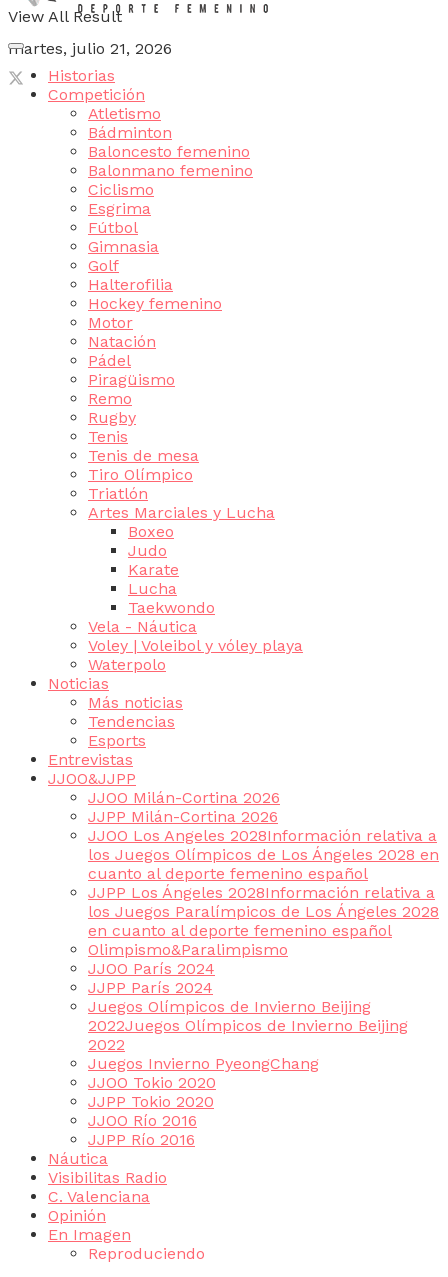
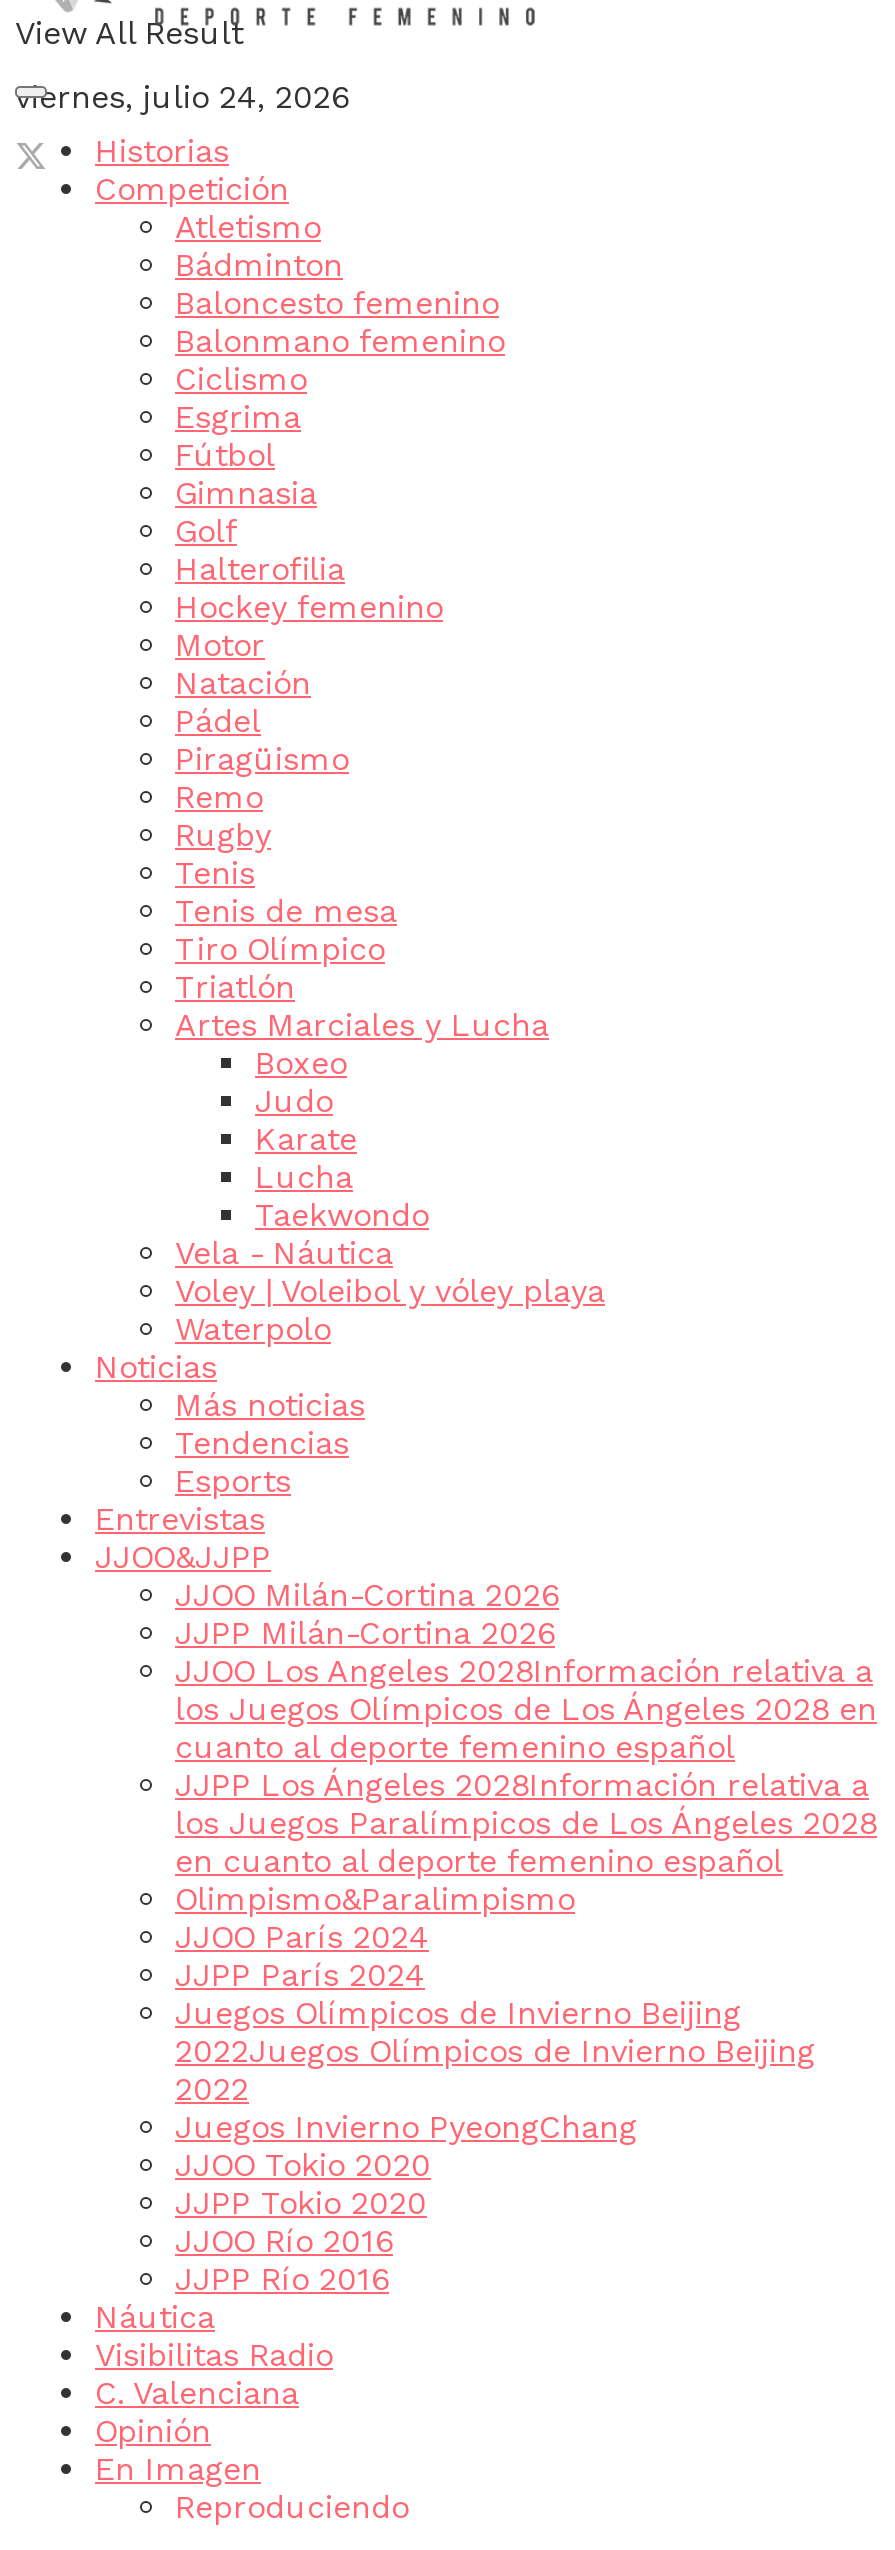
- martes, julio 21, 2026
+ viernes, julio 24, 2026
